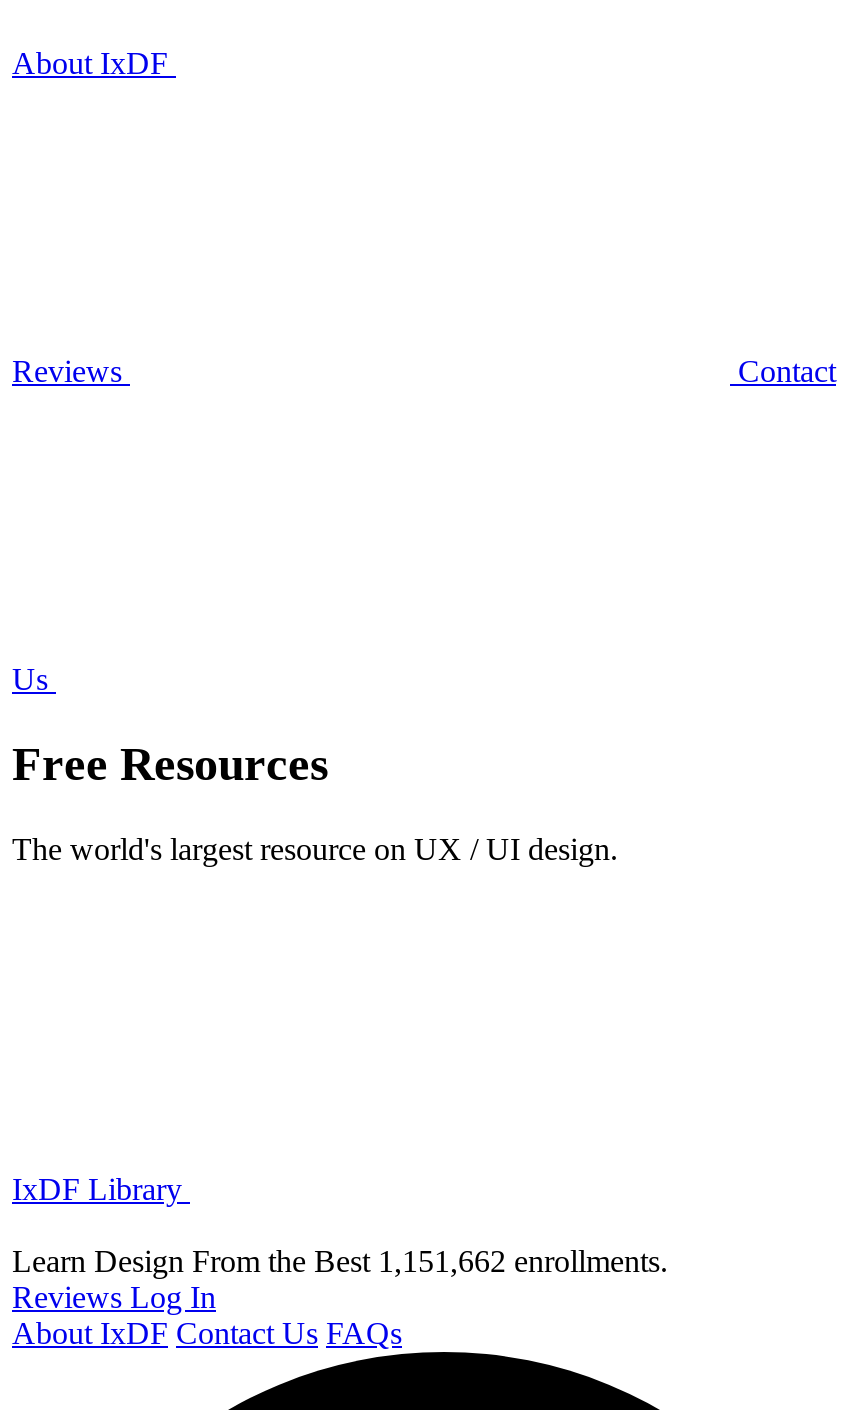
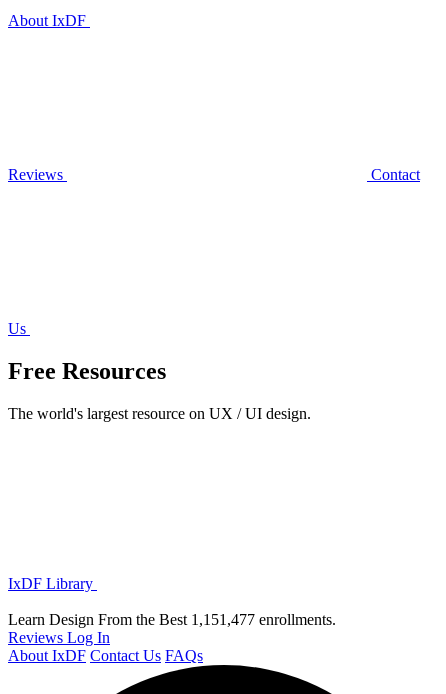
- Learn Design From the Best 1,151,662 enrollments.
+ Learn Design From the Best 1,151,477 enrollments.
